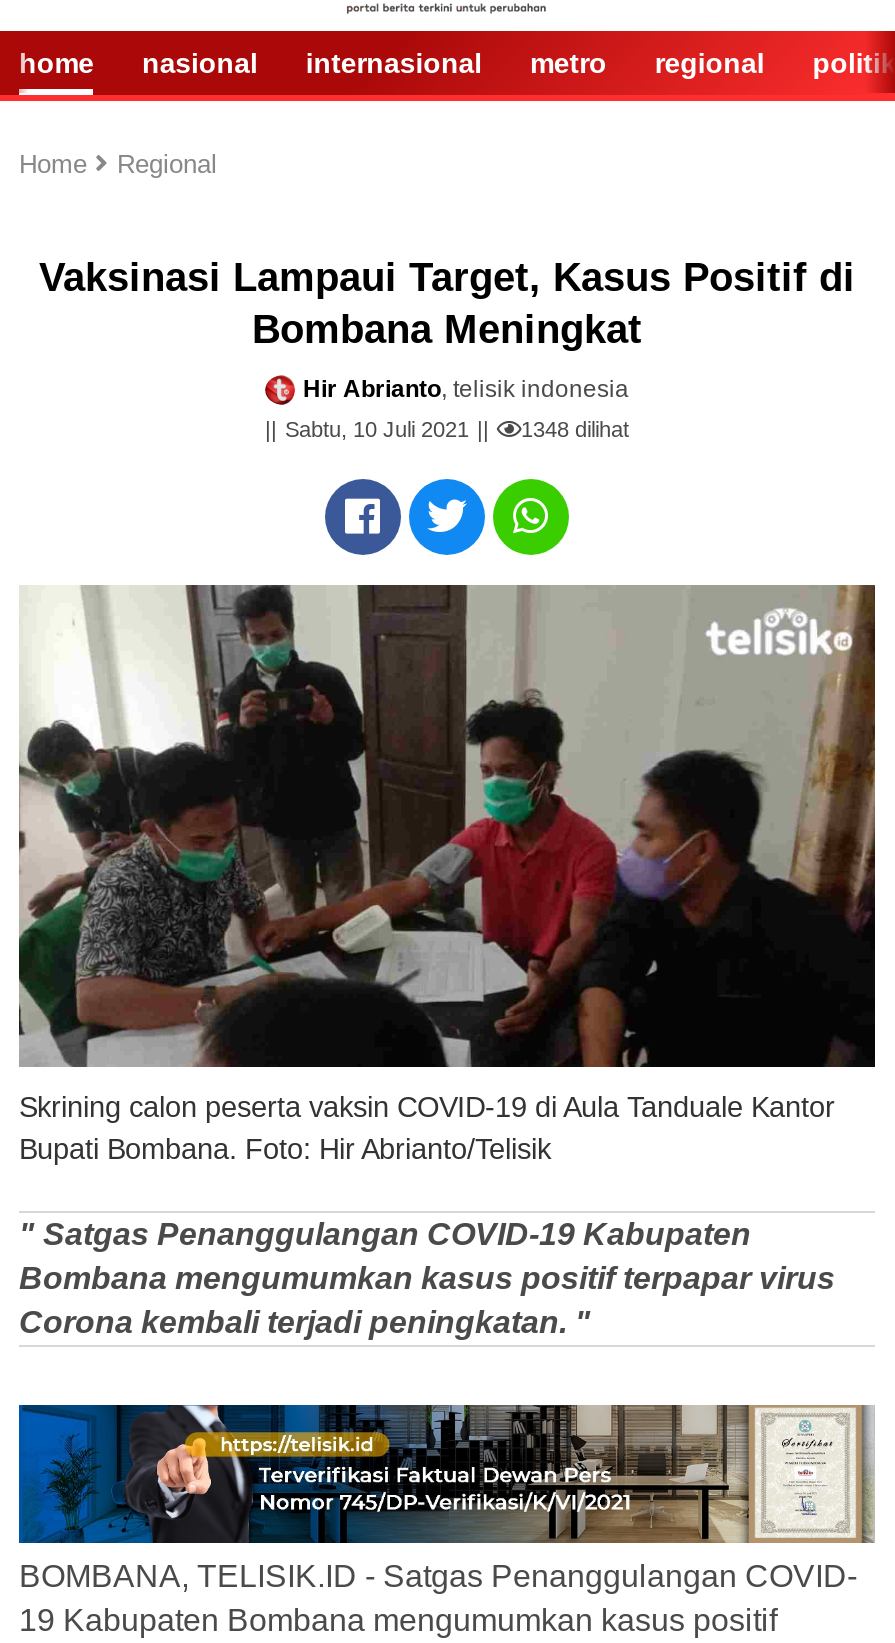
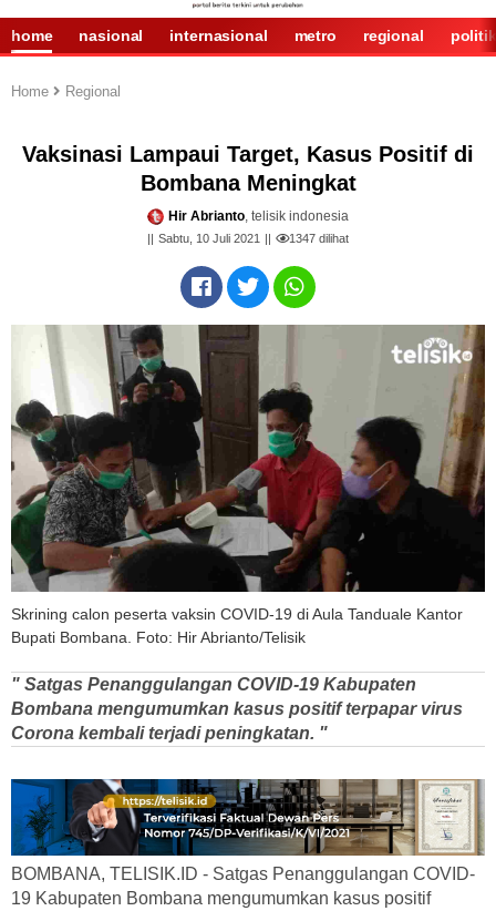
- 1348 dilihat
+ 1347 dilihat
